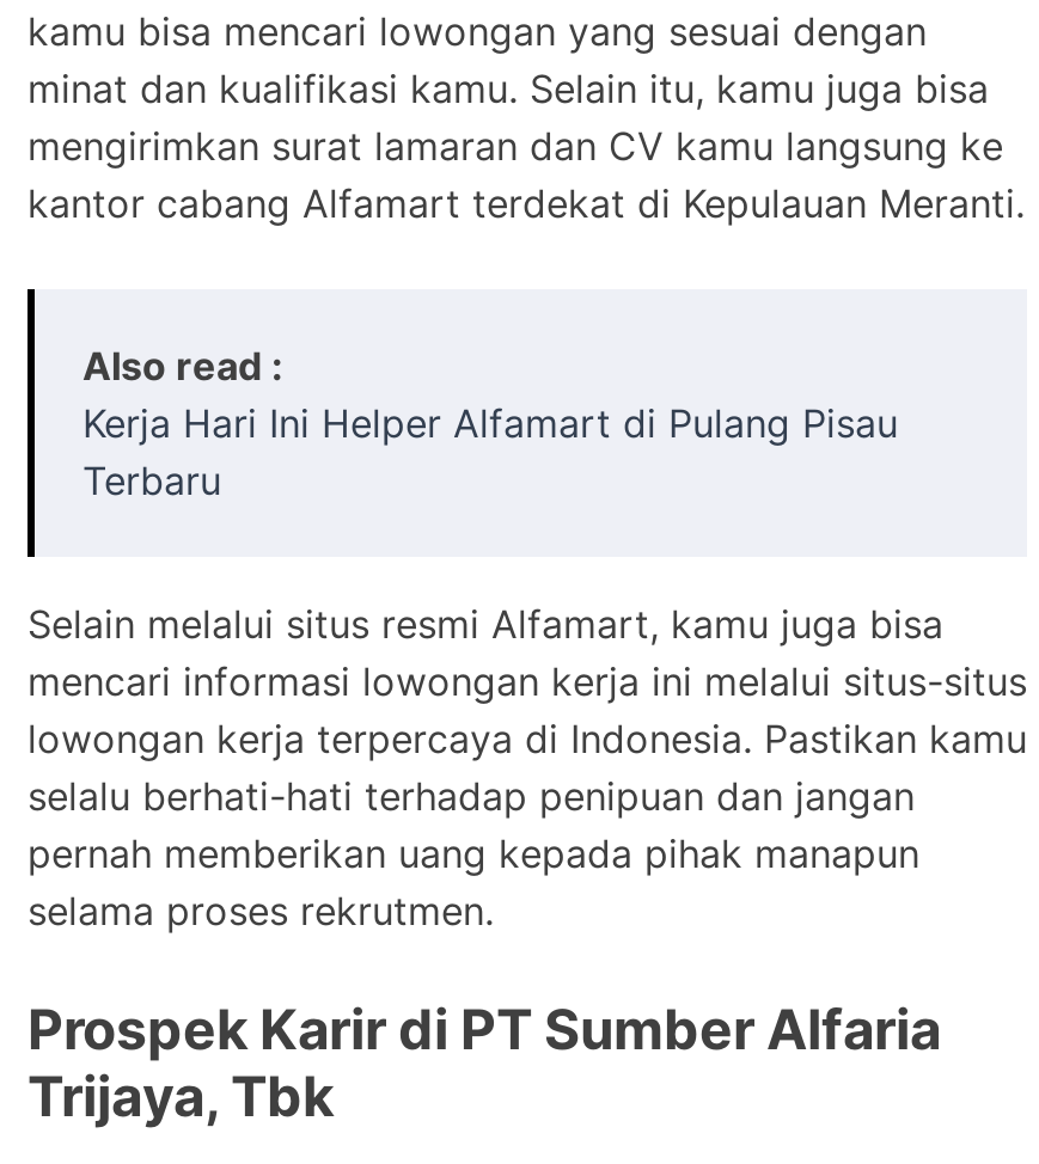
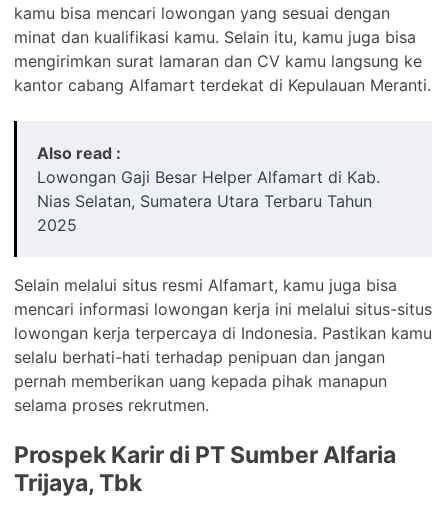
- Kerja Hari Ini Helper Alfamart di Pulang Pisau
- Terbaru
+ Lowongan Gaji Besar Helper Alfamart di Kab.
+ Nias Selatan, Sumatera Utara Terbaru Tahun
+ 2025
